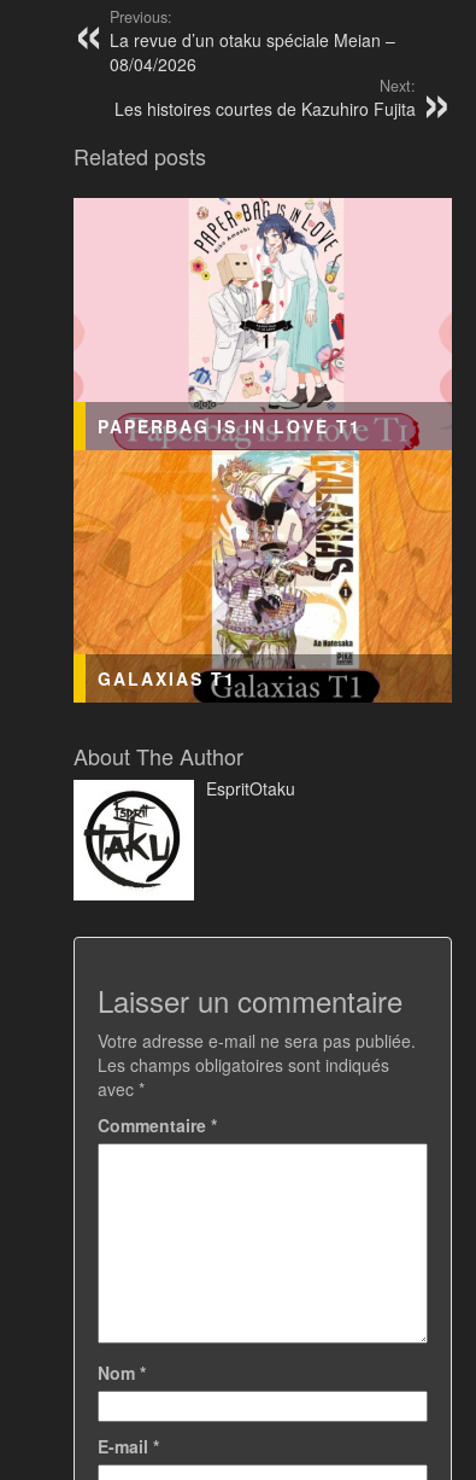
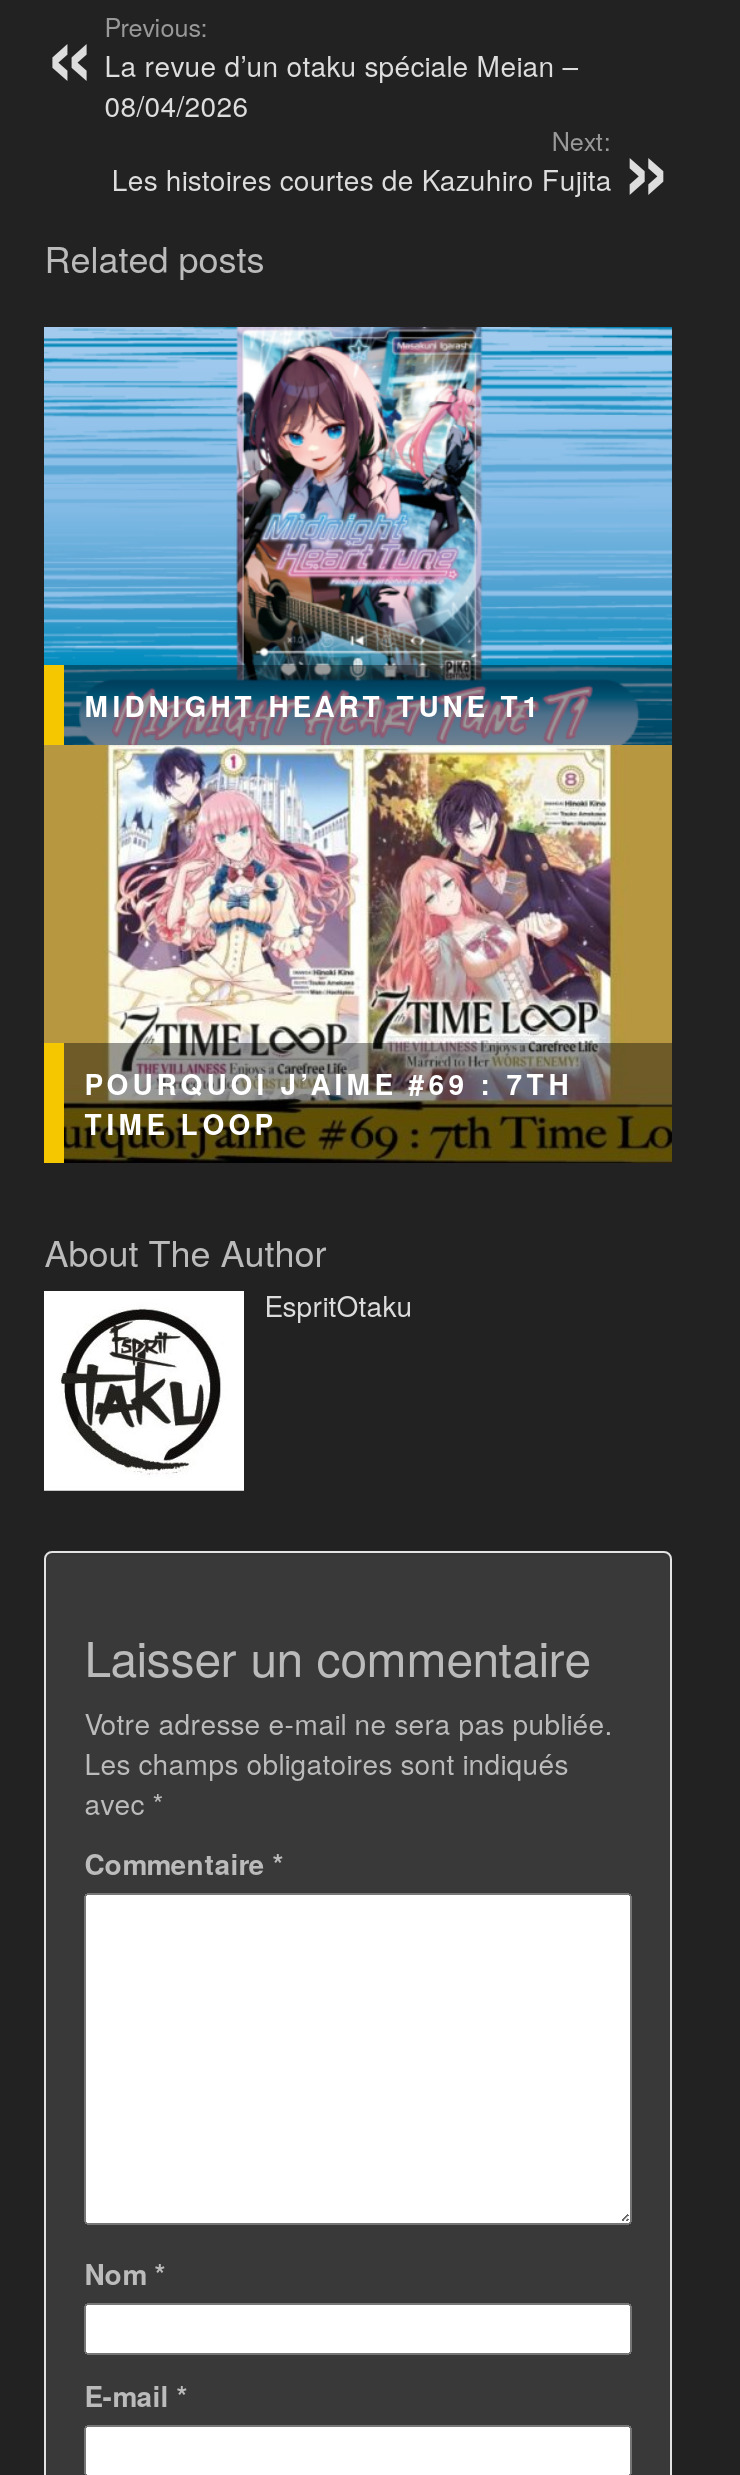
- [image]
- PAPERBAG IS IN LOVE T1
+ [image]
+ MIDNIGHT HEART TUNE T1

- GALAXIAS T1
+ POURQUOI J’AIME #69 : 7TH
+ TIME LOOP
